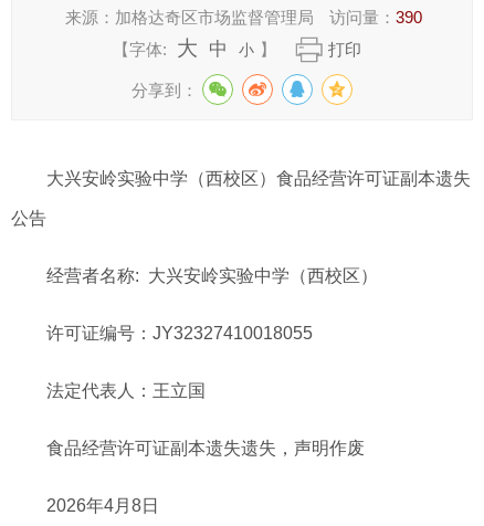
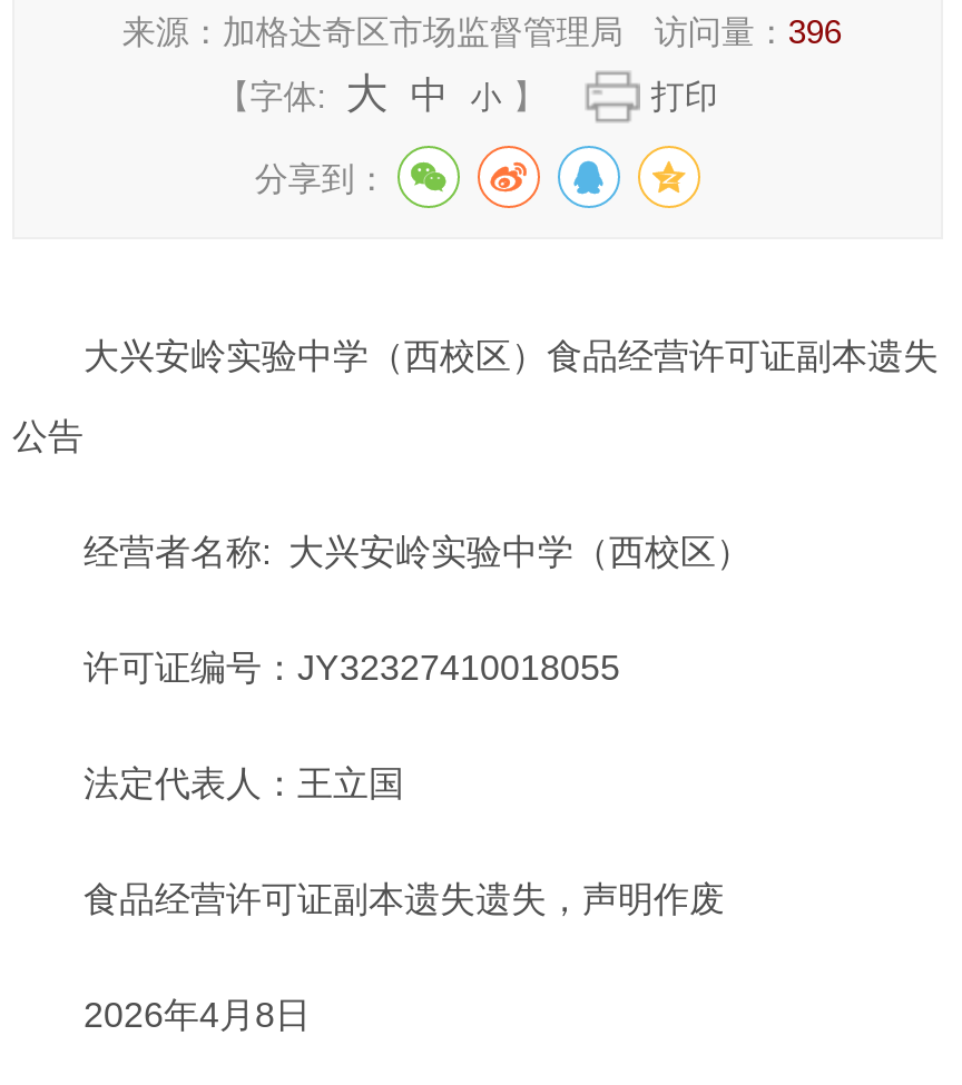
- 来源：加格达奇区市场监督管理局 访问量：390
+ 来源：加格达奇区市场监督管理局 访问量：396
